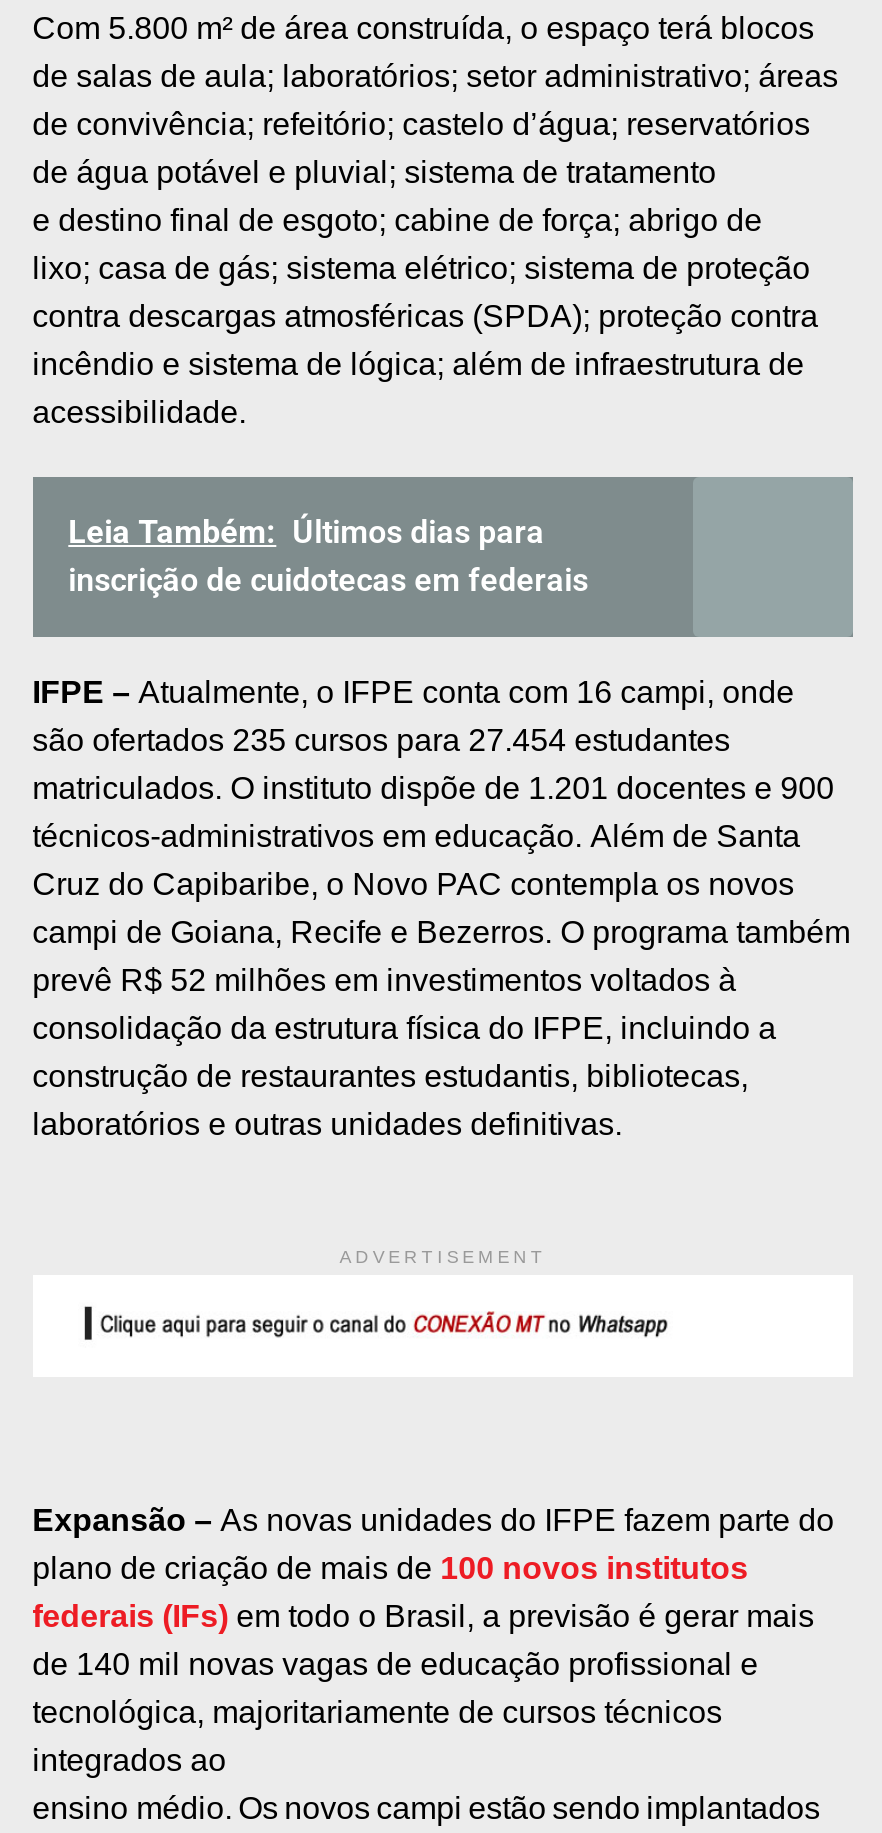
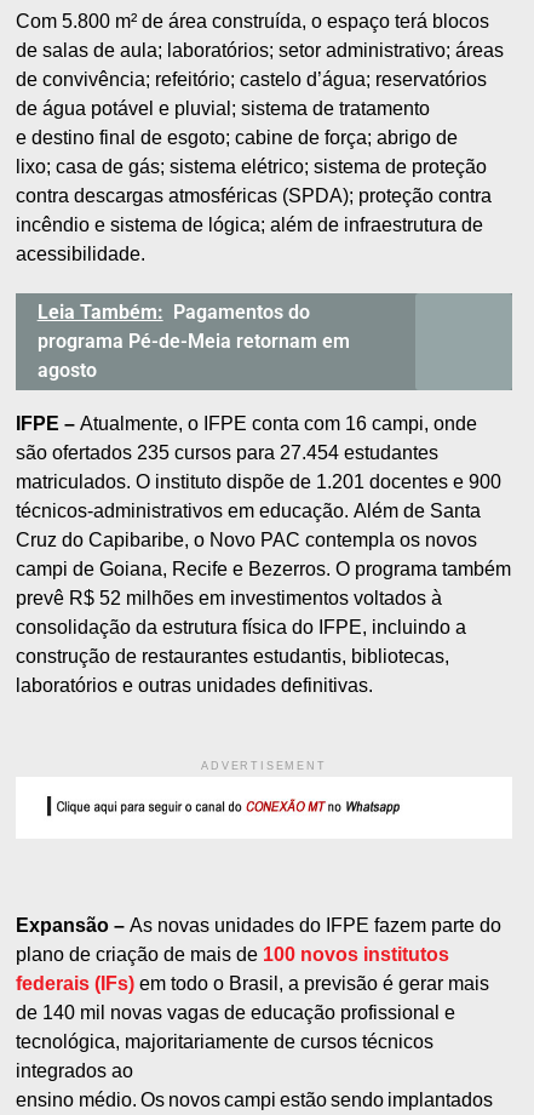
- Leia Também: Últimos dias para
- inscrição de cuidotecas em federais
+ Leia Também: Pagamentos do
+ programa Pé-de-Meia retornam em
+ agosto
